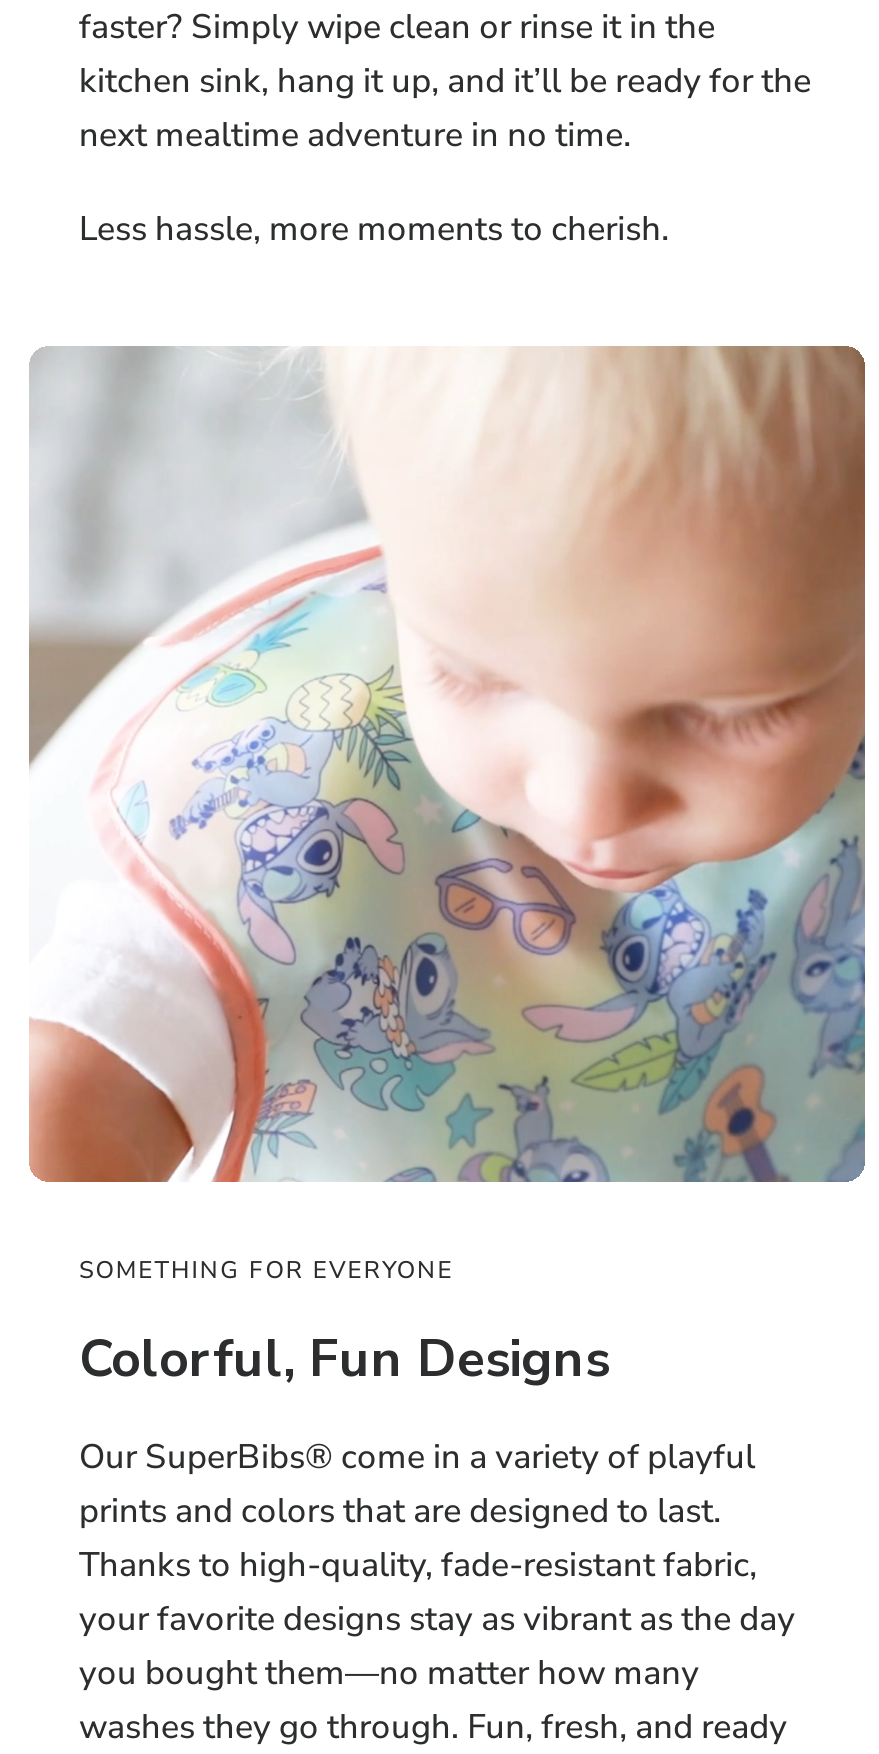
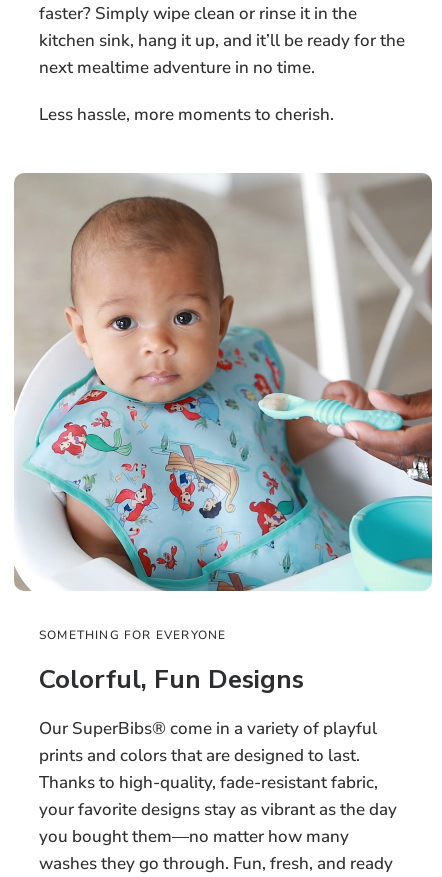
- [image]
+ [image]
